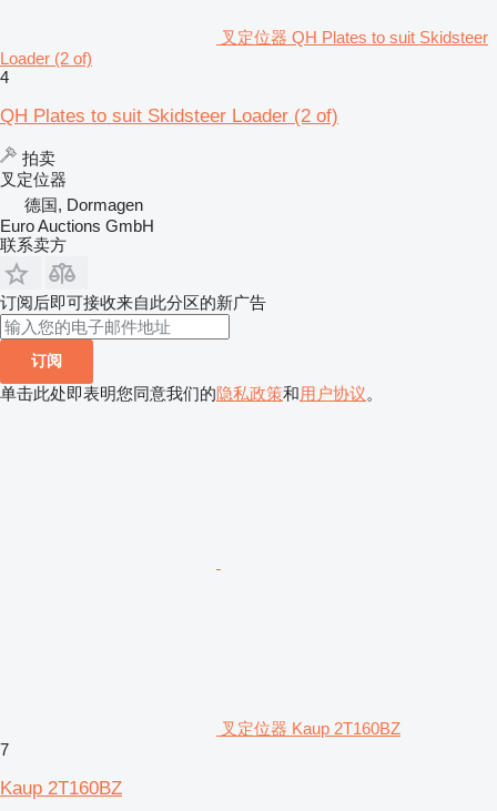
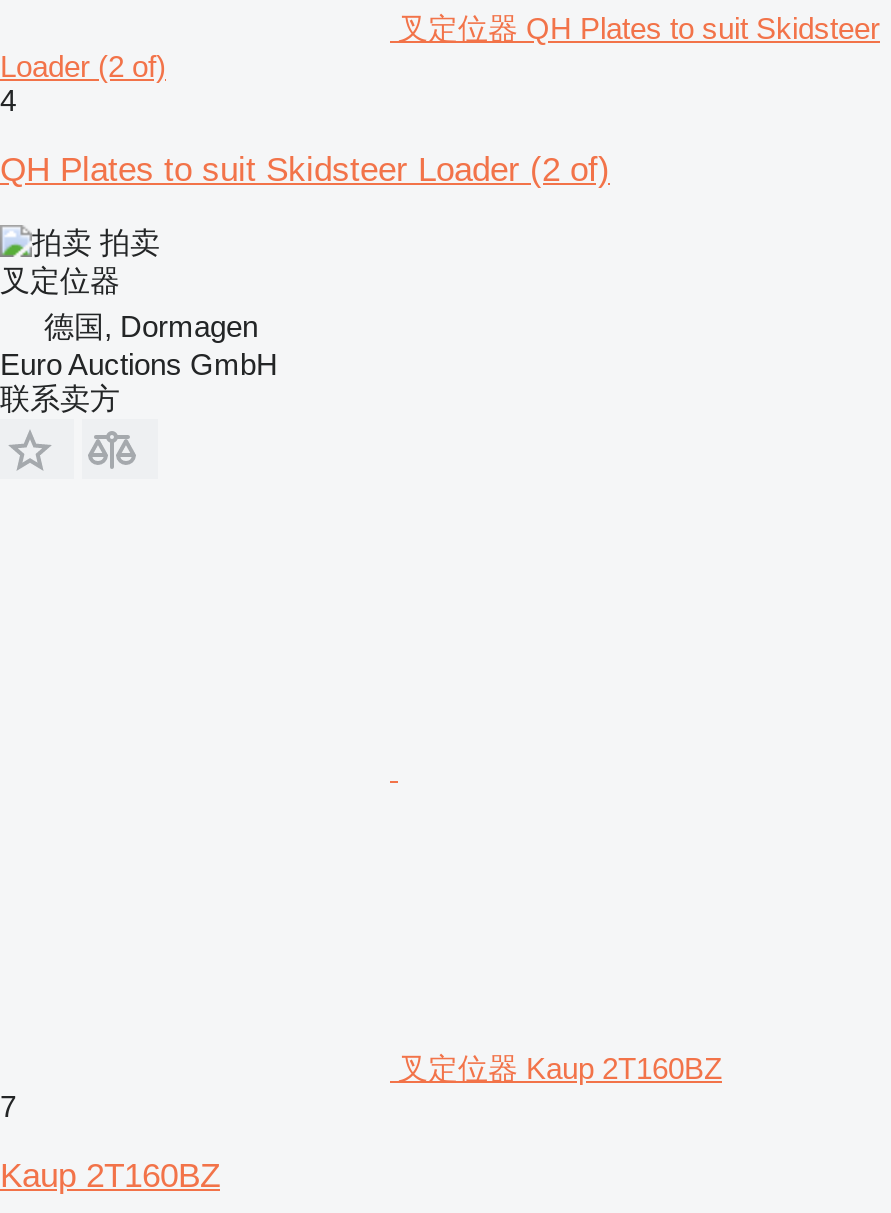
- 订阅后即可接收来自此分区的新广告
- 订阅
- 单击此处即表明您同意我们的隐私政策和用户协议。
